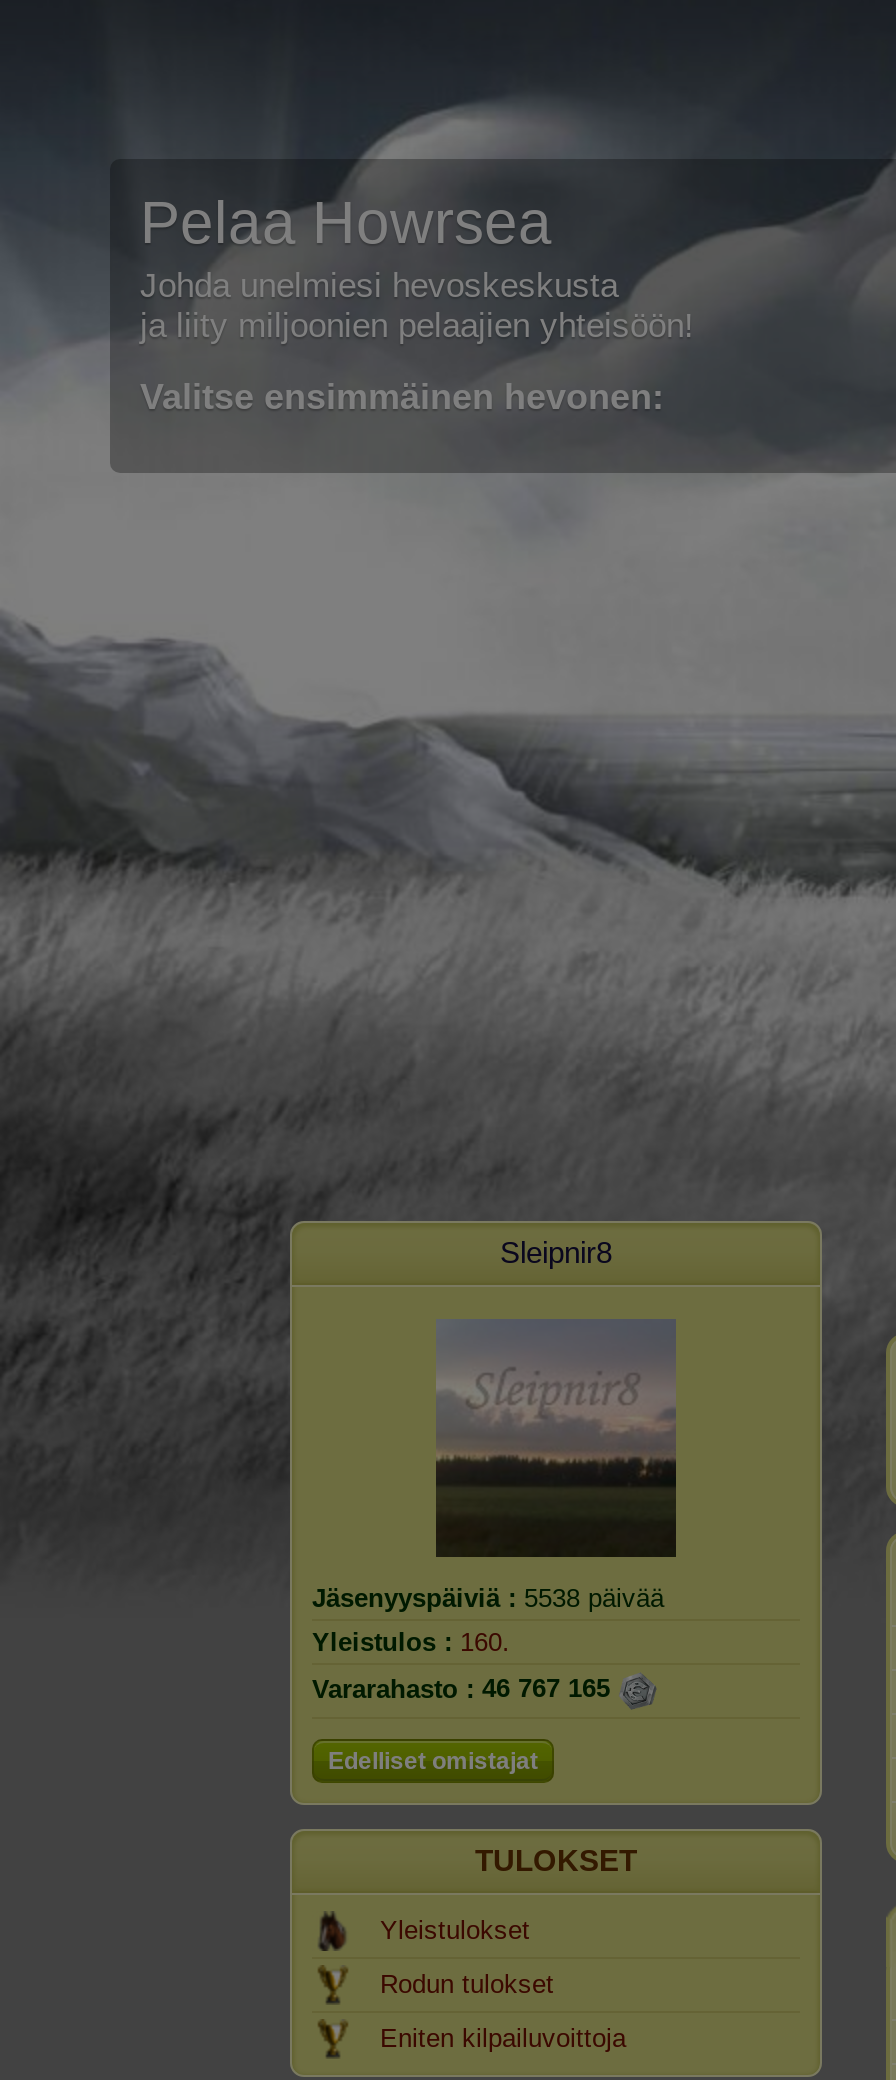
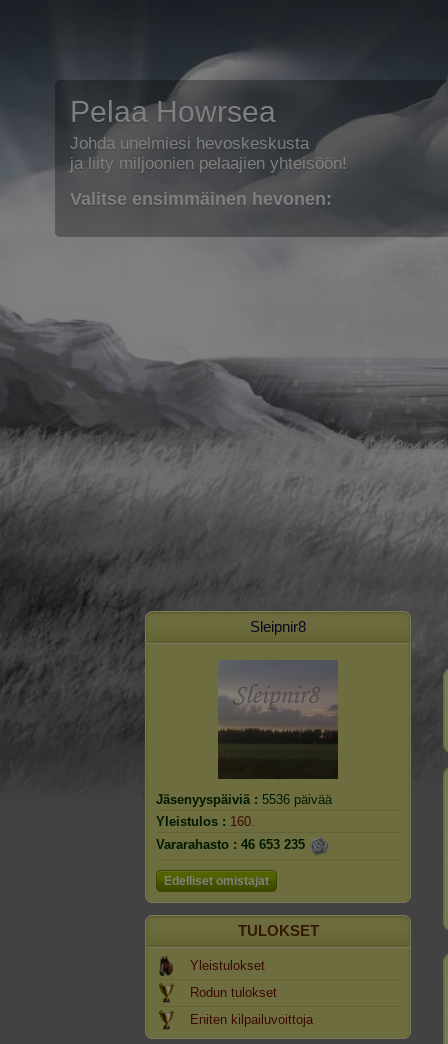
- Jäsenyyspäiviä : 5538 päivää
+ Jäsenyyspäiviä : 5536 päivää

- Vararahasto : 46 767 165
+ Vararahasto : 46 653 235
